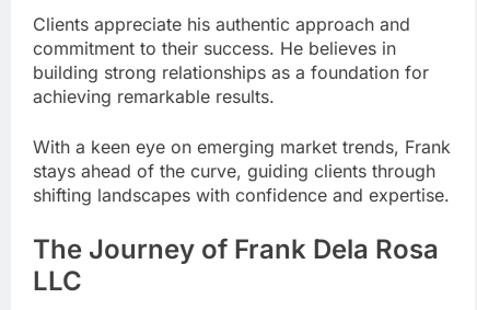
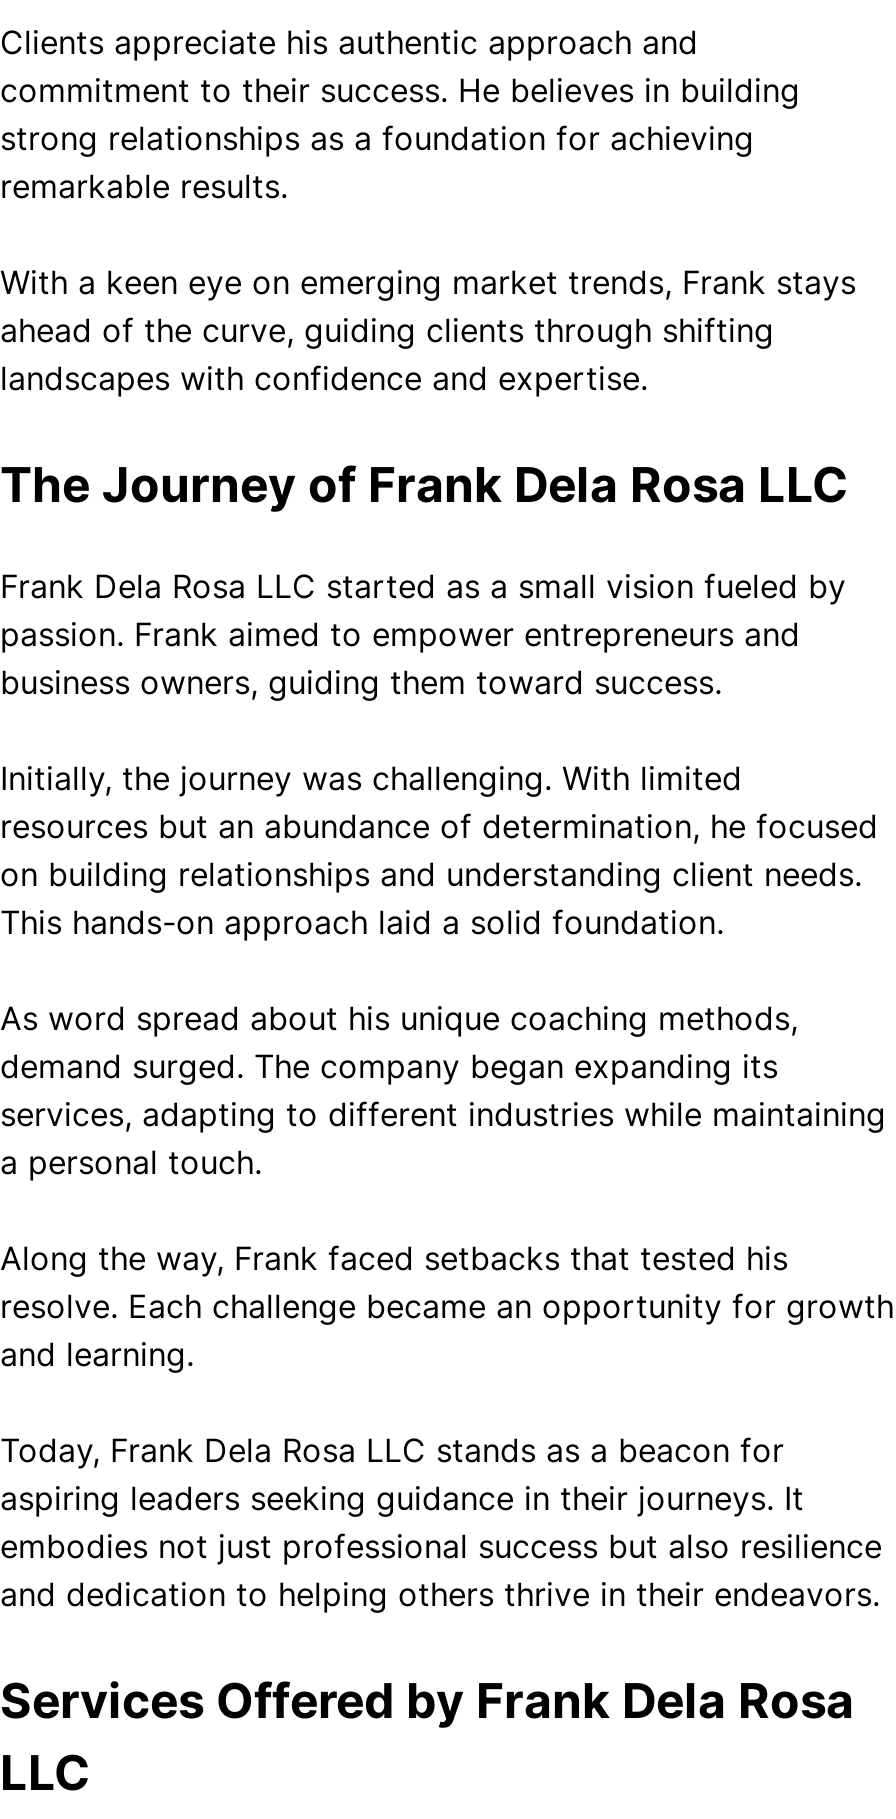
- commitment to their success. He believes in
- building strong relationships as a foundation for
- achieving remarkable results.
- With a keen eye on emerging market trends, Frank
- stays ahead of the curve, guiding clients through
- shifting landscapes with confidence and expertise.
- The Journey of Frank Dela Rosa
+ commitment to their success. He believes in building
+ strong relationships as a foundation for achieving
+ remarkable results.
+ With a keen eye on emerging market trends, Frank stays
+ ahead of the curve, guiding clients through shifting
+ landscapes with confidence and expertise.
+ The Journey of Frank Dela Rosa LLC
+ Frank Dela Rosa LLC started as a small vision fueled by
+ passion. Frank aimed to empower entrepreneurs and
+ business owners, guiding them toward success.
+ Initially, the journey was challenging. With limited
+ resources but an abundance of determination, he focused
+ on building relationships and understanding client needs.
+ This hands-on approach laid a solid foundation.
+ As word spread about his unique coaching methods,
+ demand surged. The company began expanding its
+ services, adapting to different industries while maintaining
+ a personal touch.
+ Along the way, Frank faced setbacks that tested his
+ resolve. Each challenge became an opportunity for growth
+ and learning.
+ Today, Frank Dela Rosa LLC stands as a beacon for
+ aspiring leaders seeking guidance in their journeys. It
+ embodies not just professional success but also resilience
+ and dedication to helping others thrive in their endeavors.
+ Services Offered by Frank Dela Rosa
